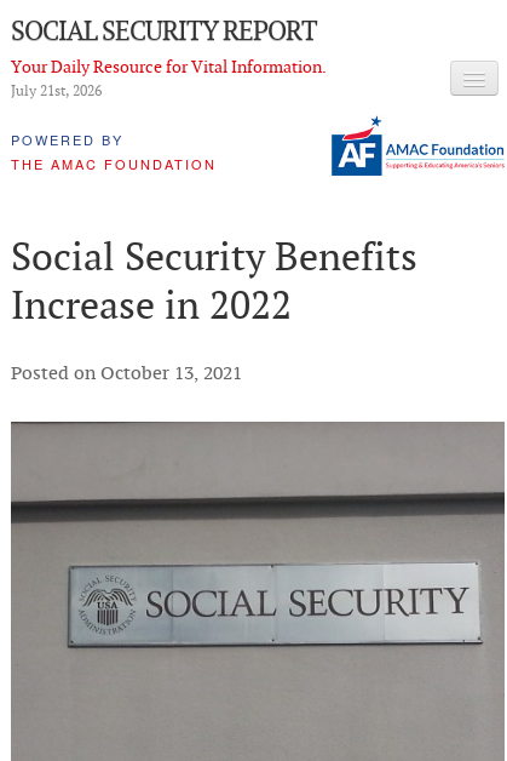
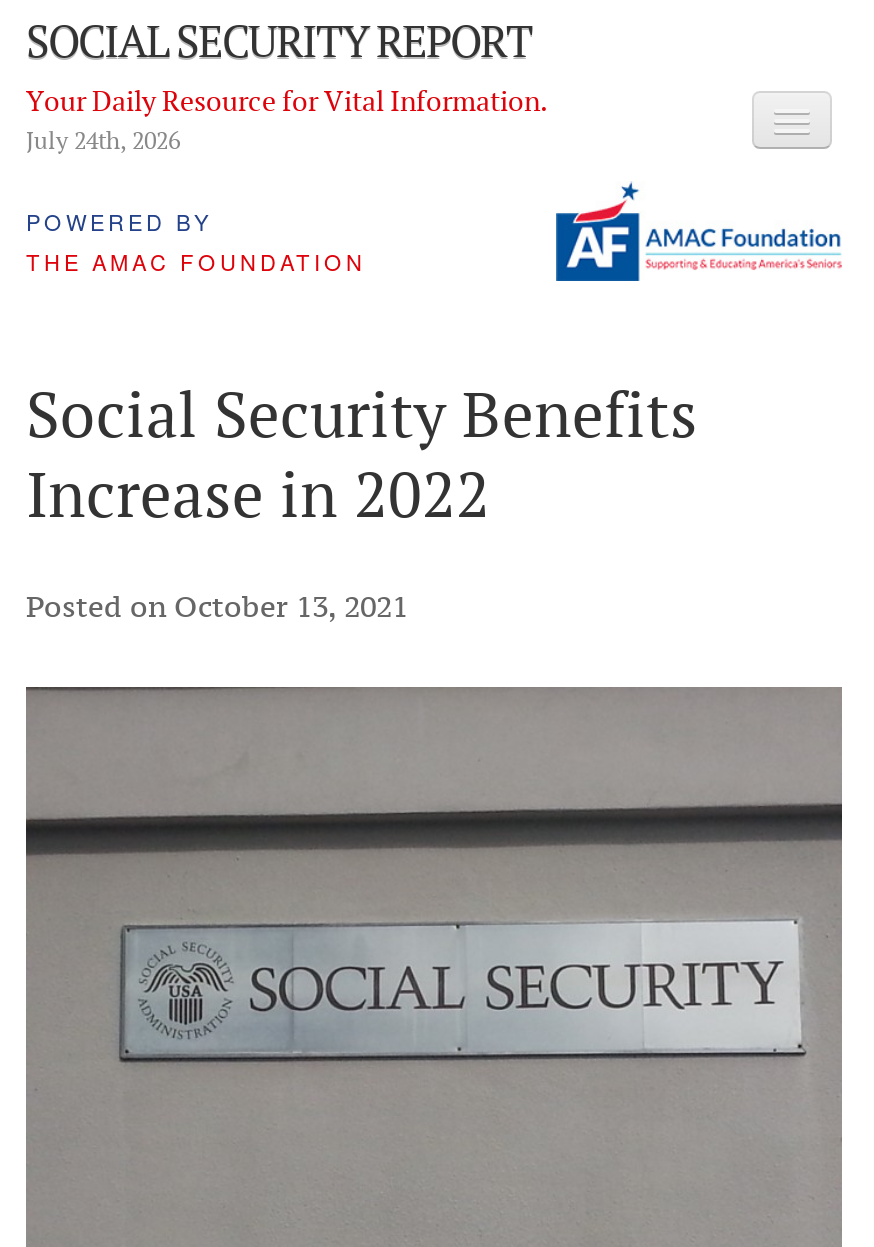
- July 21st, 2026
+ July 24th, 2026
